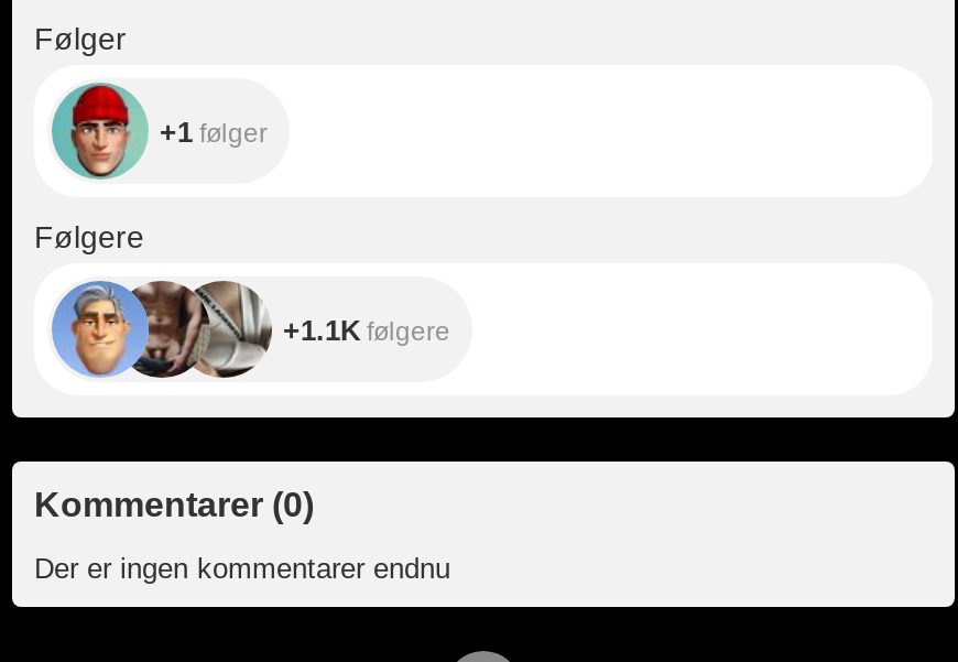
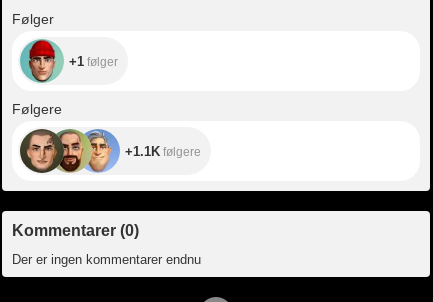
- [image]
+ [image]
